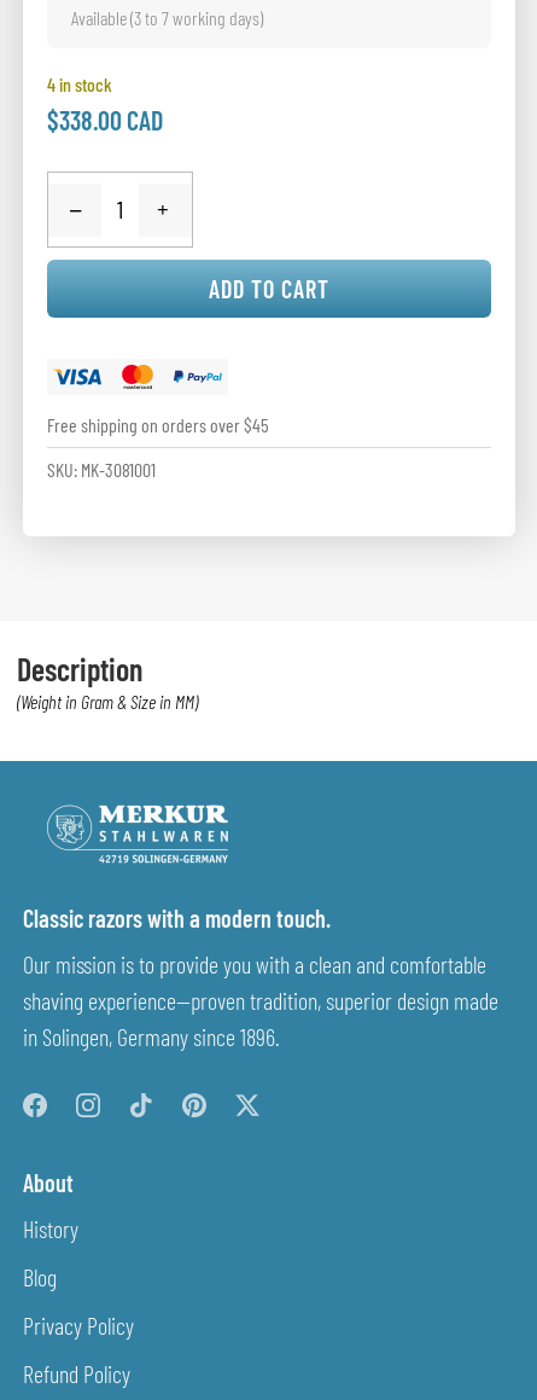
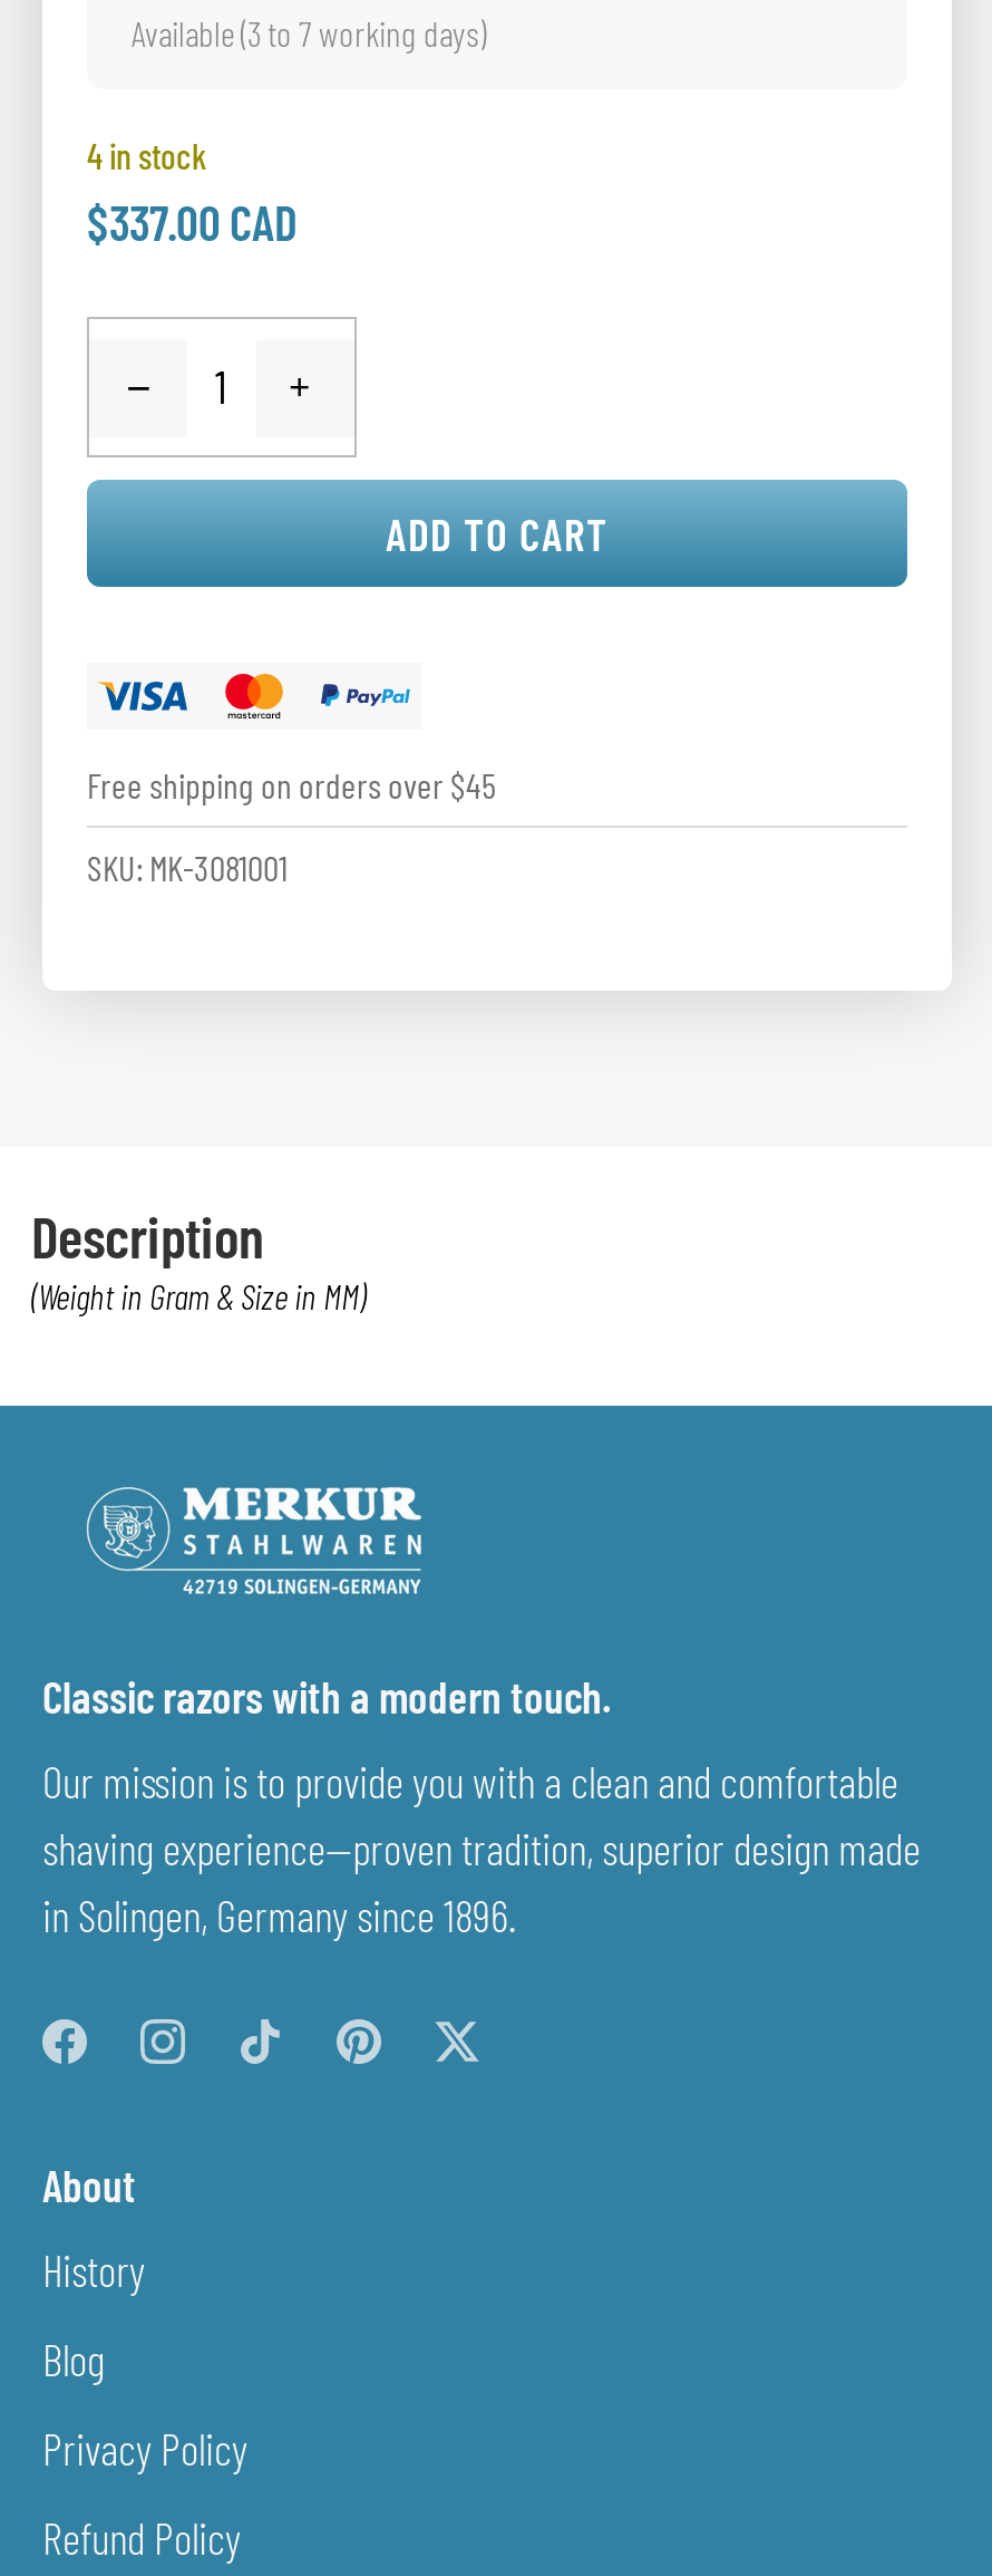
- $338.00 CAD
+ $337.00 CAD
